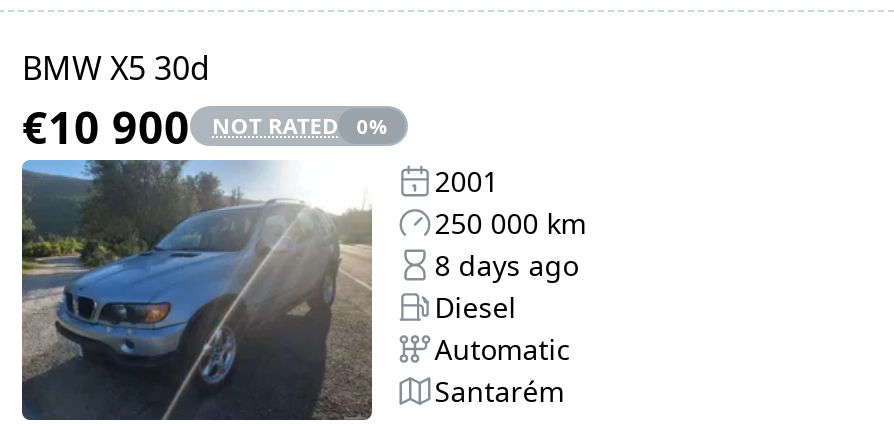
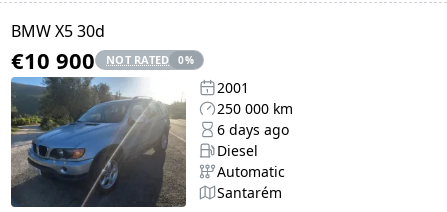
- 8 days ago
+ 6 days ago
